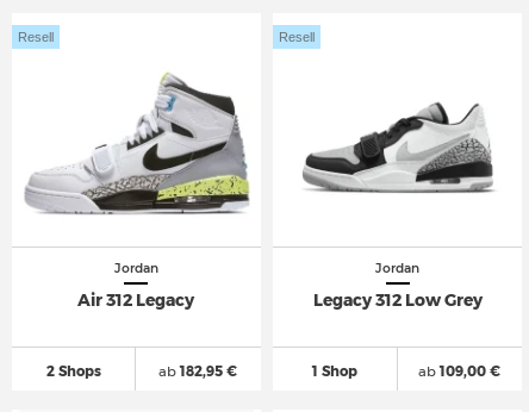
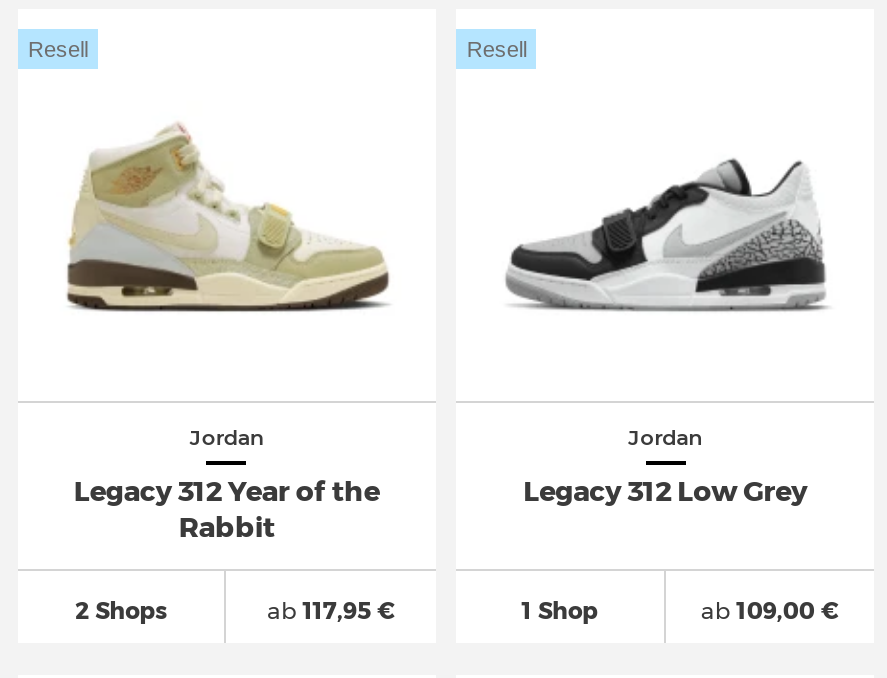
- [image]
+ [image]

- Air 312 Legacy
+ Legacy 312 Year of the
+ Rabbit

- ab 182,95 €
+ ab 117,95 €
